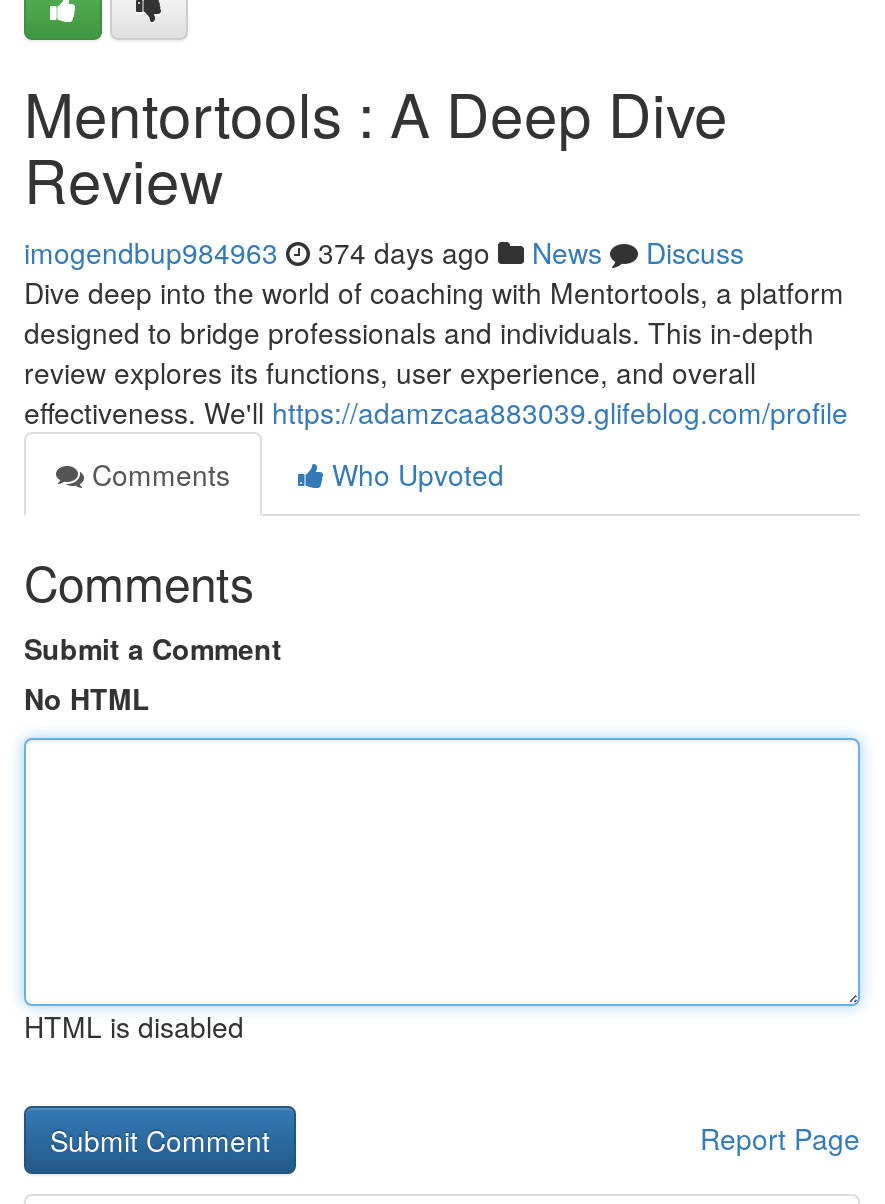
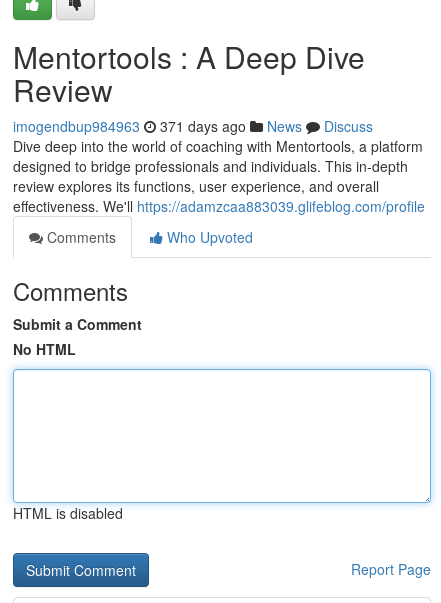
- imogendbup984963 374 days ago News Discuss
+ imogendbup984963 371 days ago News Discuss
